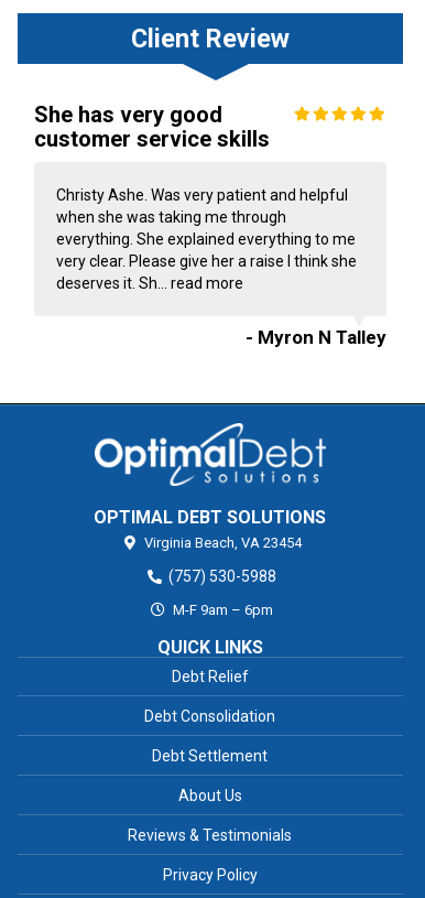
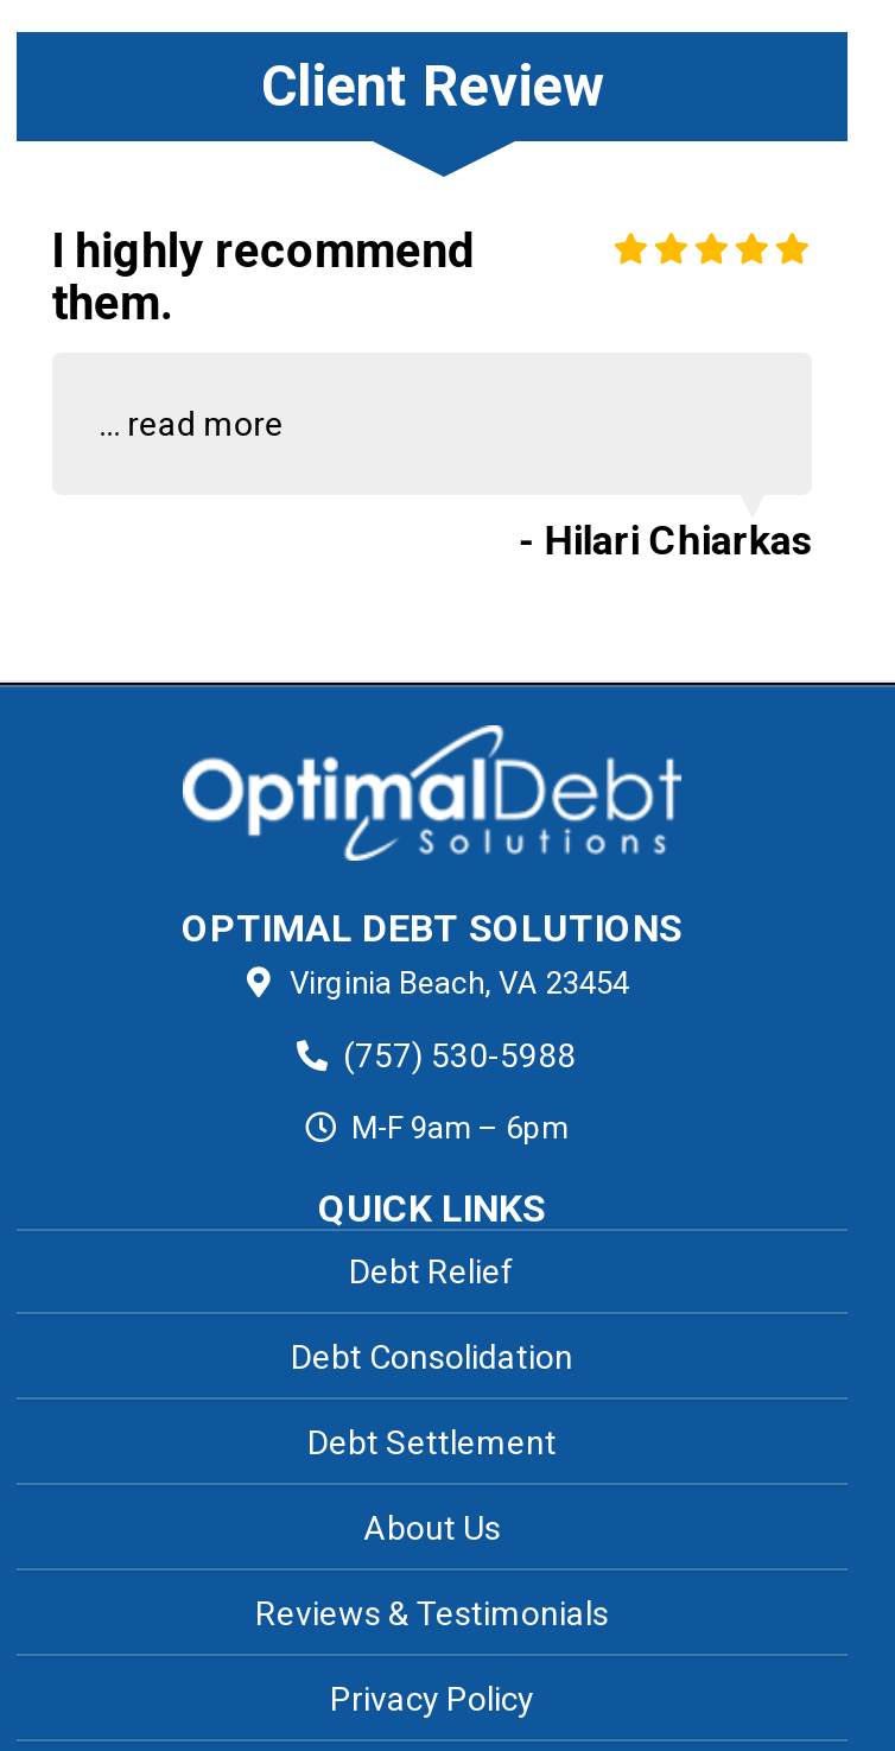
- She has very good
- customer service skills
+ I highly recommend
+ them.

- Christy Ashe. Was very patient and helpful
- when she was taking me through
- everything. She explained everything to me
- very clear. Please give her a raise l think she
- deserves it. Sh... read more
+ ... read more

- - Myron N Talley
+ - Hilari Chiarkas
